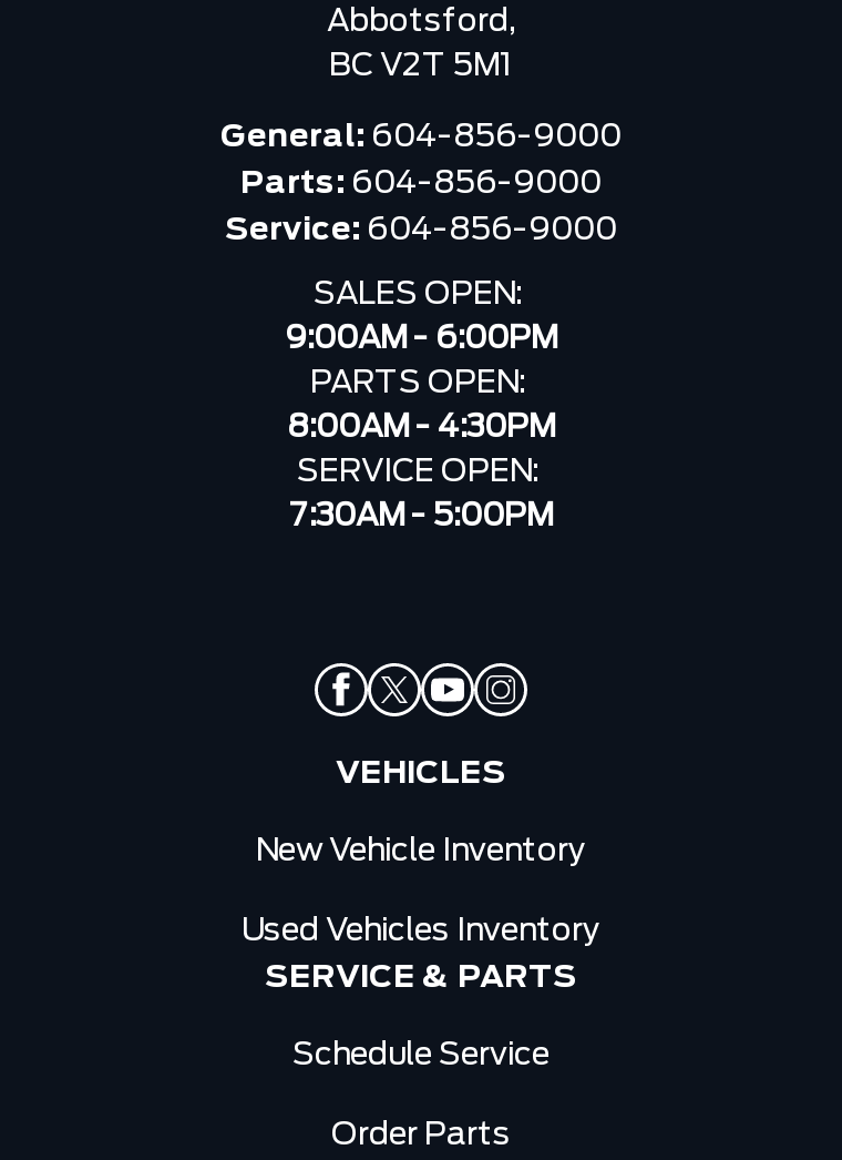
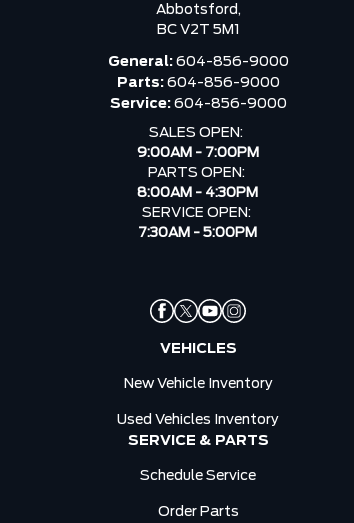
- 9:00AM - 6:00PM
+ 9:00AM - 7:00PM
